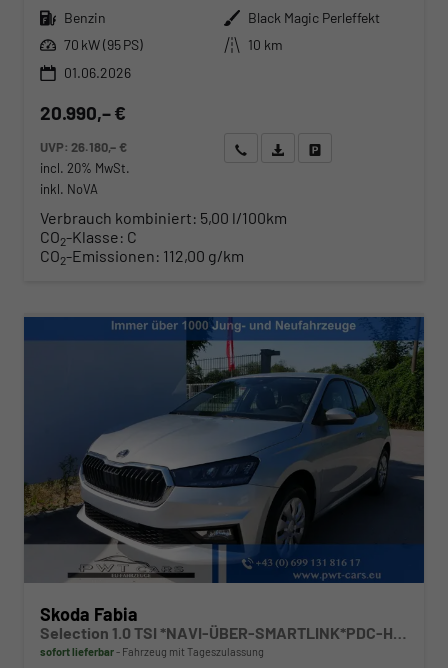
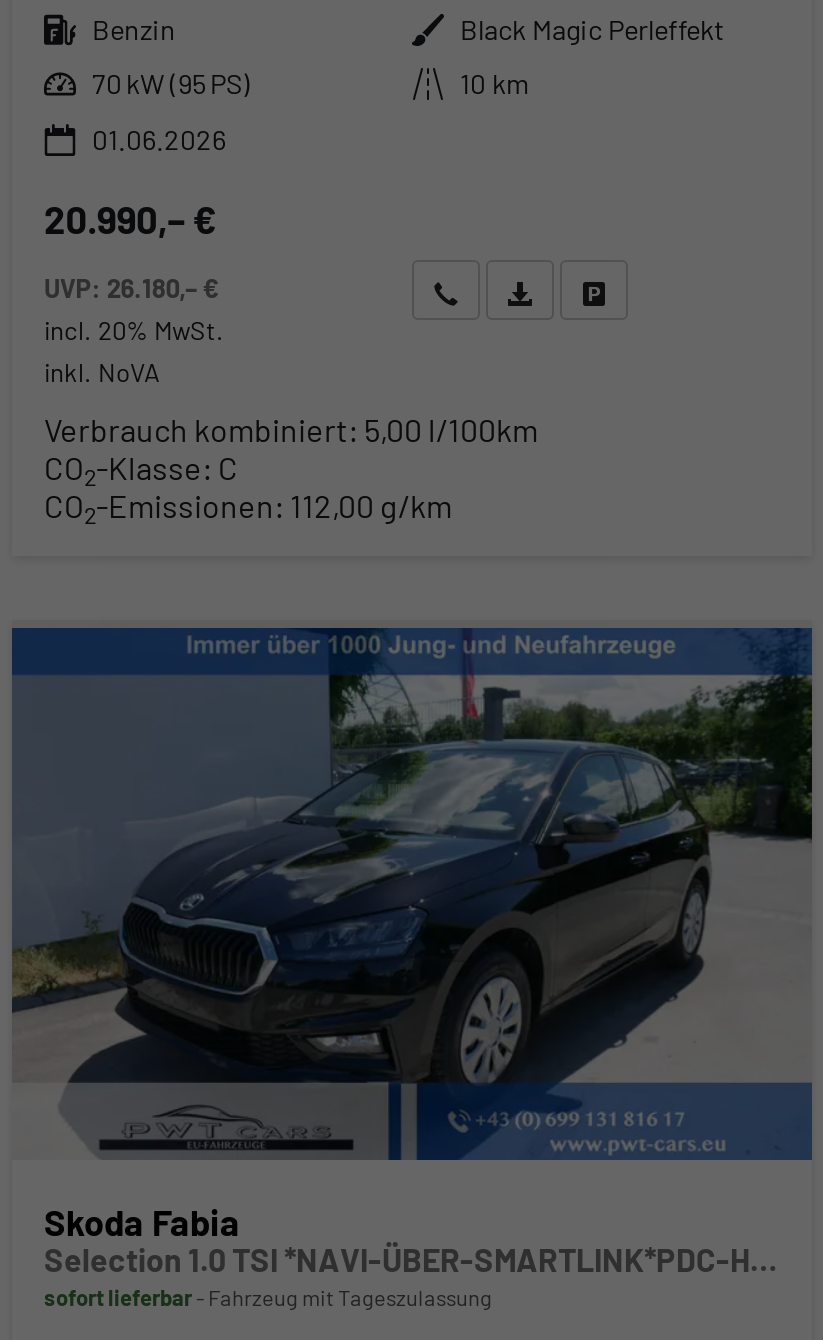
- [image]
+ [image]
